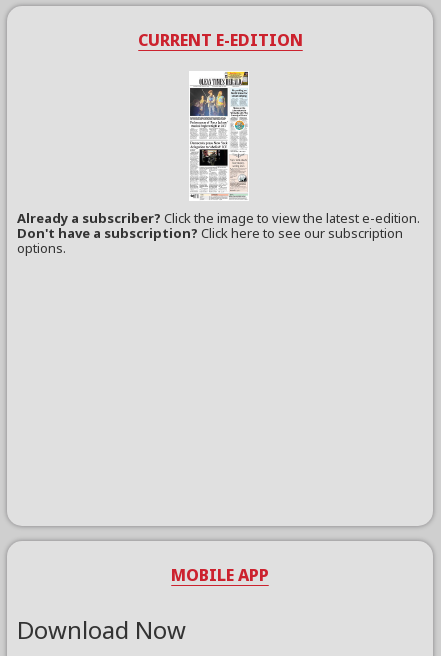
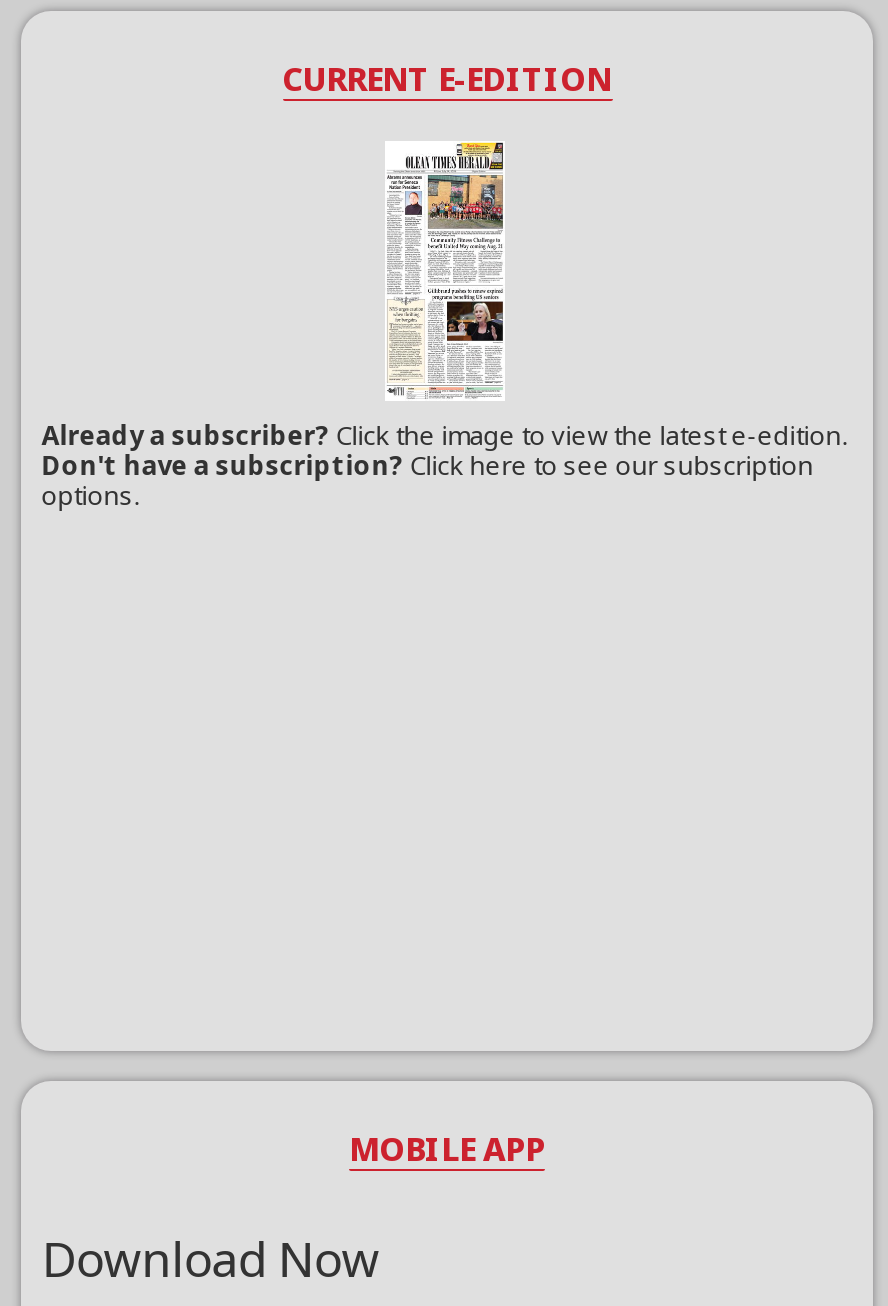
- [image]
+ [image]
